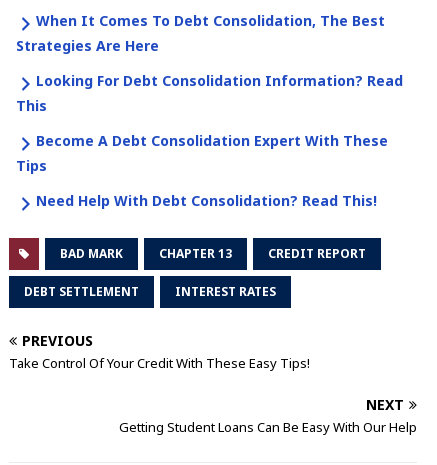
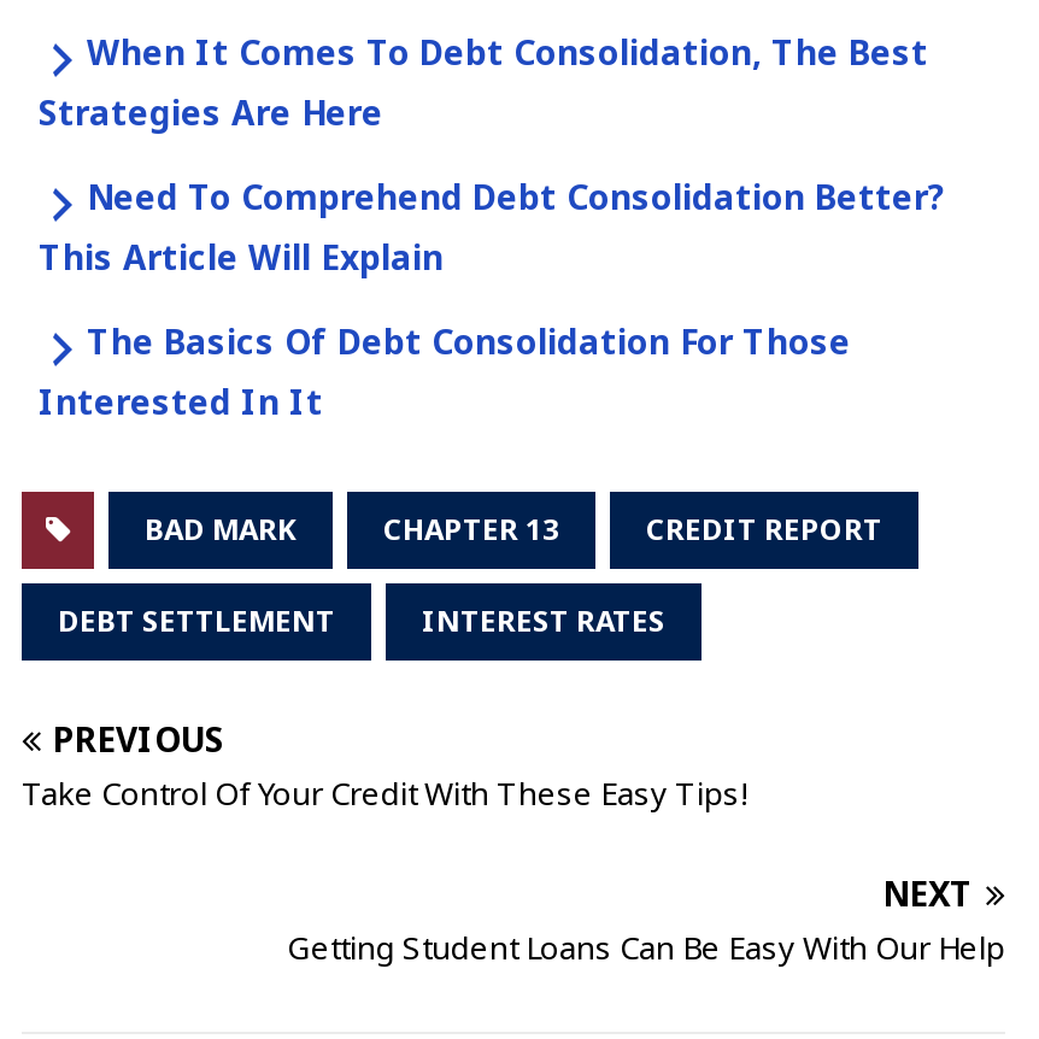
- Looking For Debt Consolidation Information? Read
- This
- Become A Debt Consolidation Expert With These
- Tips
- Need Help With Debt Consolidation? Read This!
+ Need To Comprehend Debt Consolidation Better?
+ This Article Will Explain
+ The Basics Of Debt Consolidation For Those
+ Interested In It
